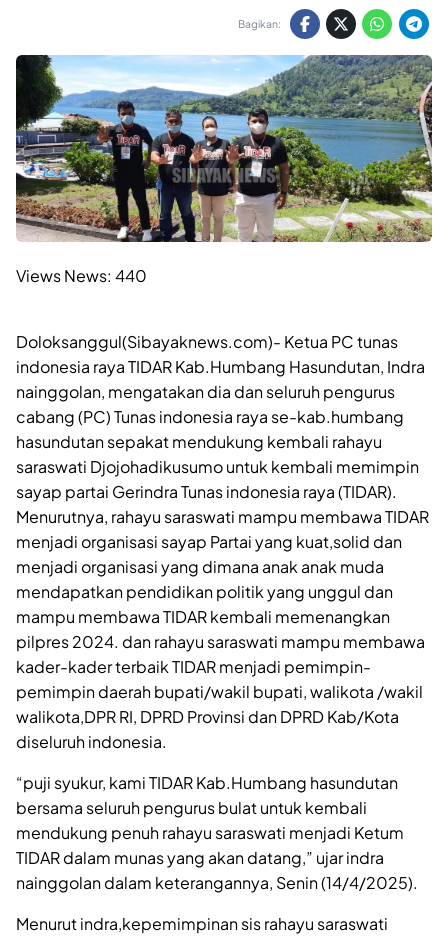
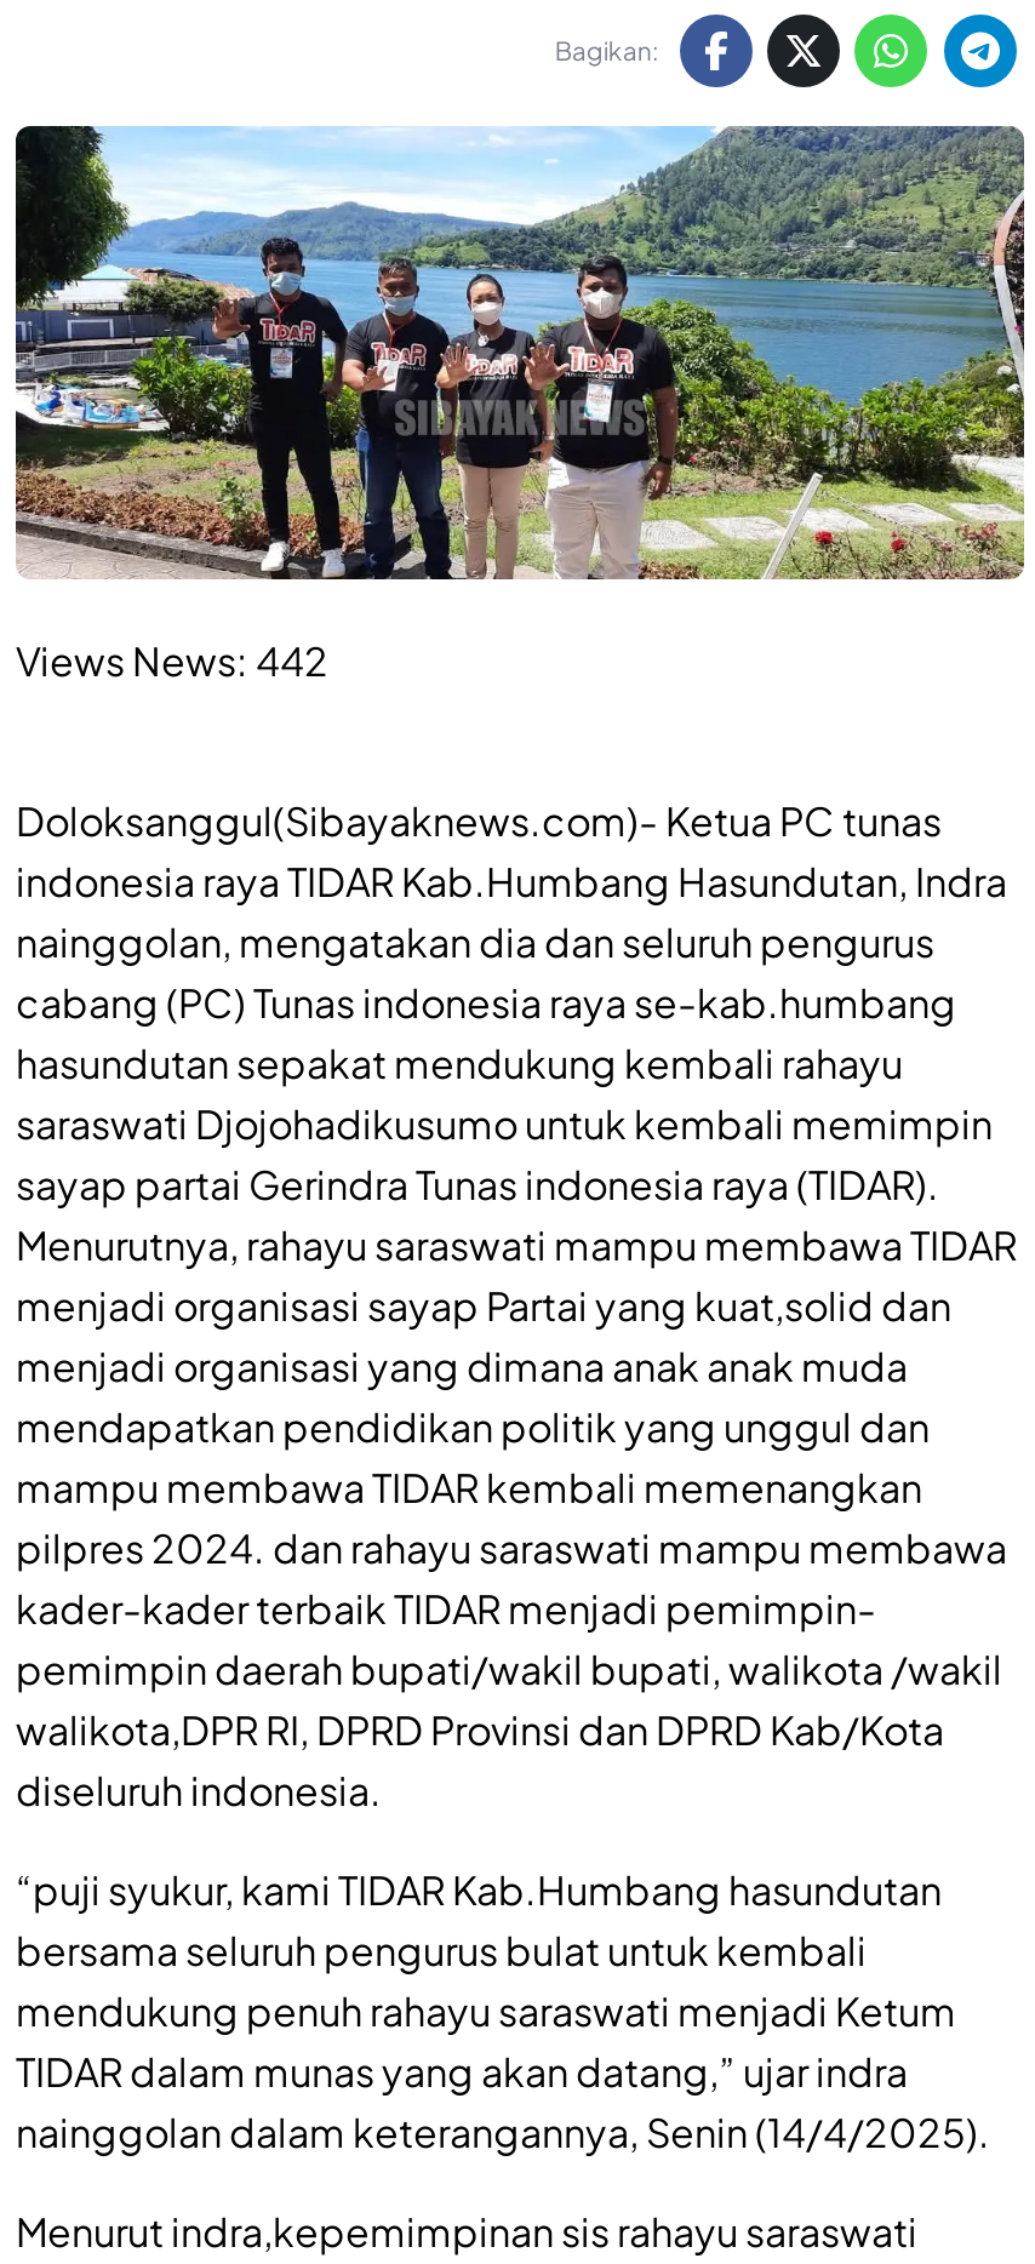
- Views News: 440
+ Views News: 442
